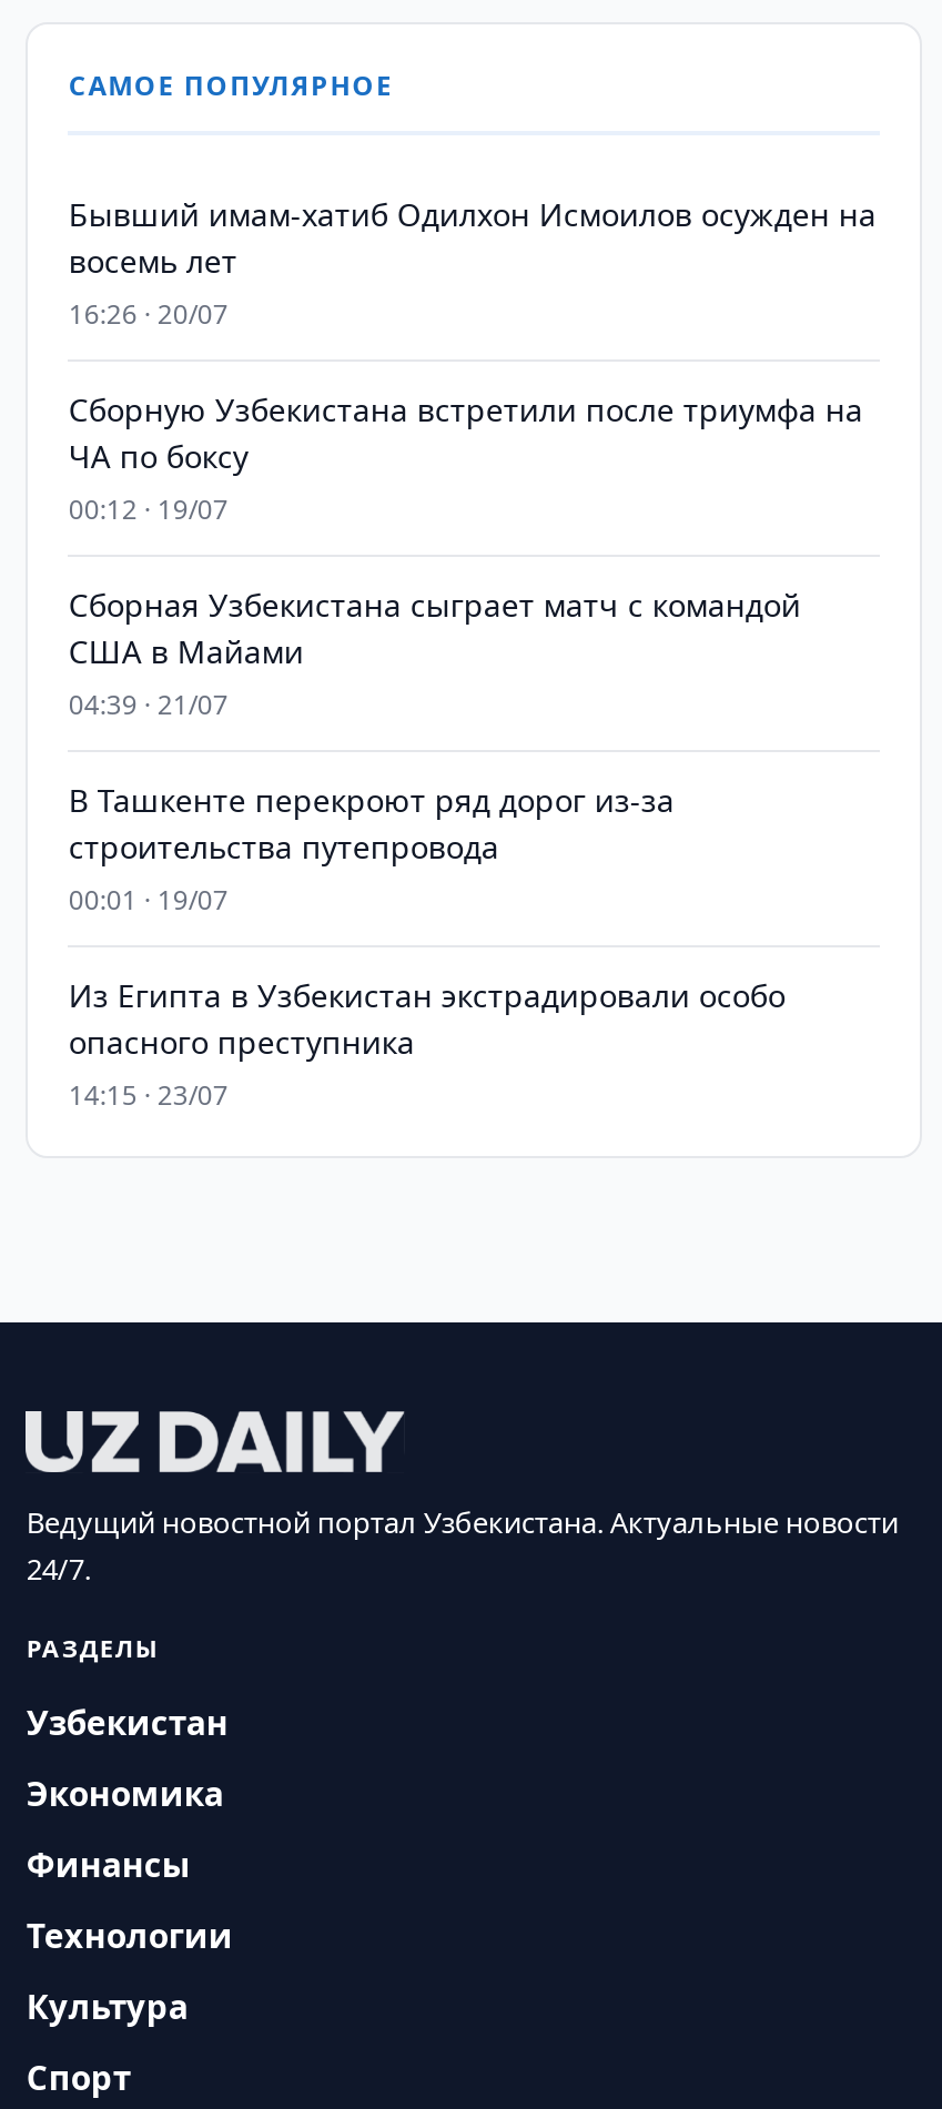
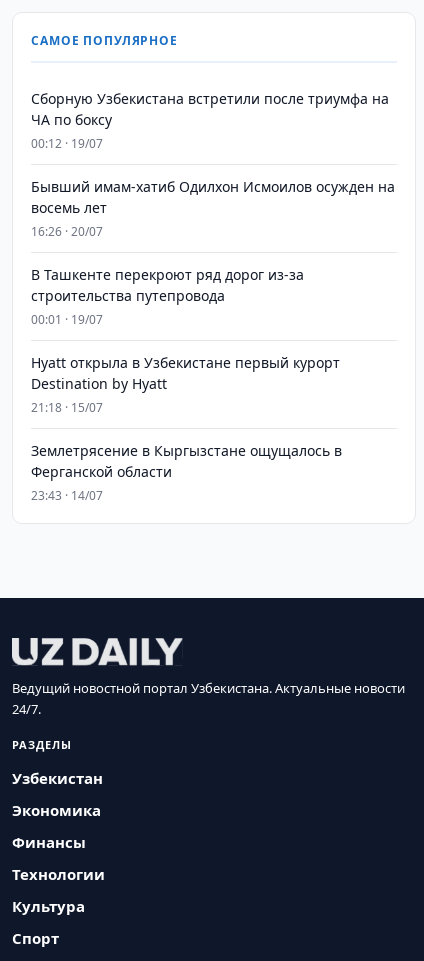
moved down: Бывший имам-хатиб Одилхон Исмоилов осужден на | восемь лет | 16:26 · 20/07

moved up: Сборную Узбекистана встретили после триумфа на | ЧА по боксу | 00:12 · 19/07

- Сборная Узбекистана сыграет матч с командой
- США в Майами
- 04:39 · 21/07

moved up: В Ташкенте перекроют ряд дорог из-за | строительства путепровода | 00:01 · 19/07

- Из Египта в Узбекистан экстрадировали особо
- опасного преступника
- 14:15 · 23/07
+ Hyatt открыла в Узбекистане первый курорт
+ Destination by Hyatt
+ 21:18 · 15/07
+ Землетрясение в Кыргызстане ощущалось в
+ Ферганской области
+ 23:43 · 14/07
